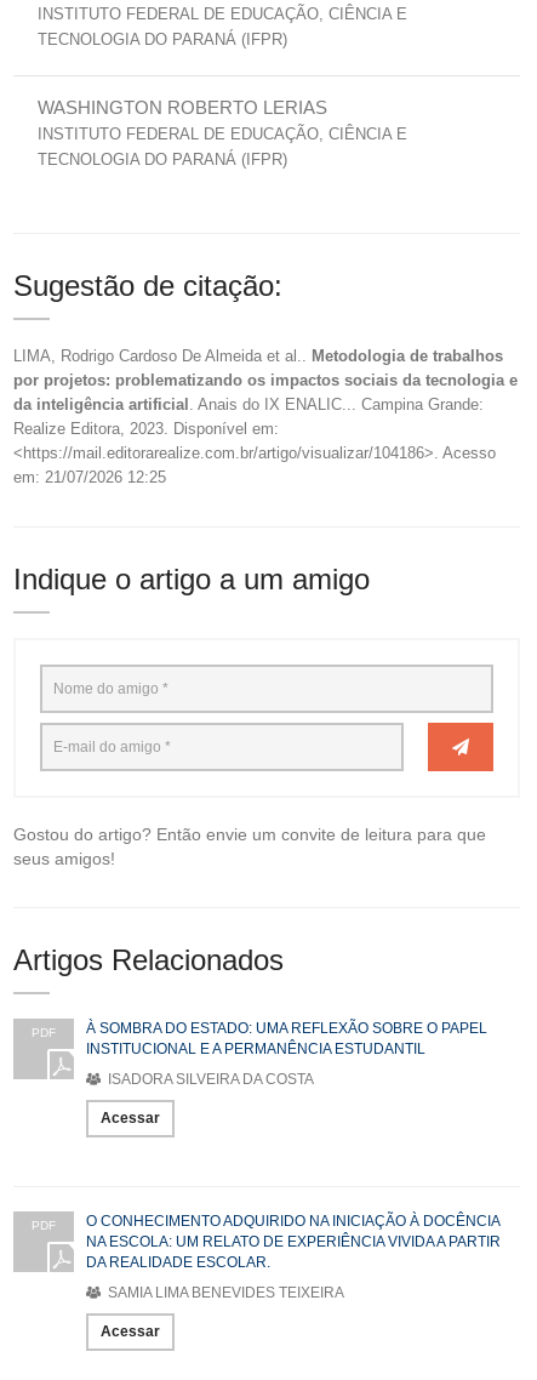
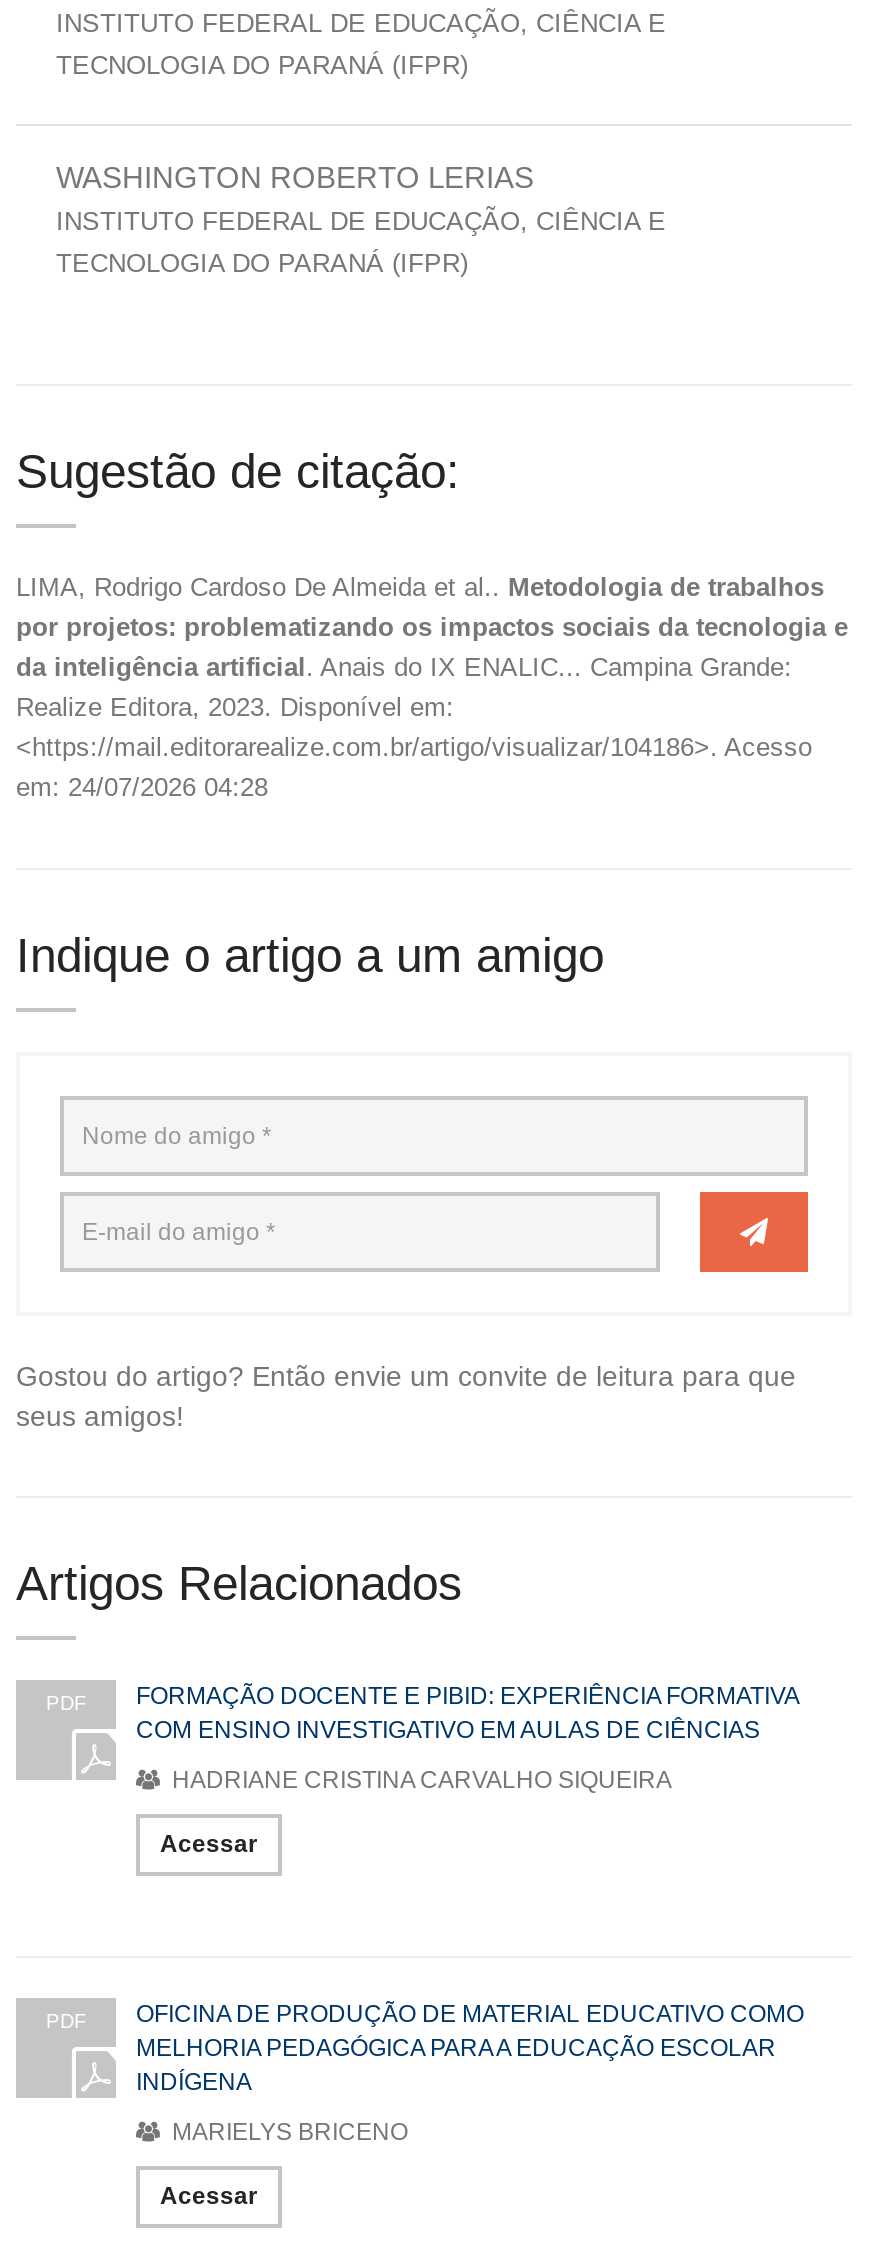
- em: 21/07/2026 12:25
+ em: 24/07/2026 04:28

- À SOMBRA DO ESTADO: UMA REFLEXÃO SOBRE O PAPEL
- INSTITUCIONAL E A PERMANÊNCIA ESTUDANTIL
+ FORMAÇÃO DOCENTE E PIBID: EXPERIÊNCIA FORMATIVA
+ COM ENSINO INVESTIGATIVO EM AULAS DE CIÊNCIAS

- ISADORA SILVEIRA DA COSTA
+ HADRIANE CRISTINA CARVALHO SIQUEIRA

- O CONHECIMENTO ADQUIRIDO NA INICIAÇÃO À DOCÊNCIA
- NA ESCOLA: UM RELATO DE EXPERIÊNCIA VIVIDA A PARTIR
- DA REALIDADE ESCOLAR.
+ OFICINA DE PRODUÇÃO DE MATERIAL EDUCATIVO COMO
+ MELHORIA PEDAGÓGICA PARA A EDUCAÇÃO ESCOLAR
+ INDÍGENA

- SAMIA LIMA BENEVIDES TEIXEIRA
+ MARIELYS BRICENO
